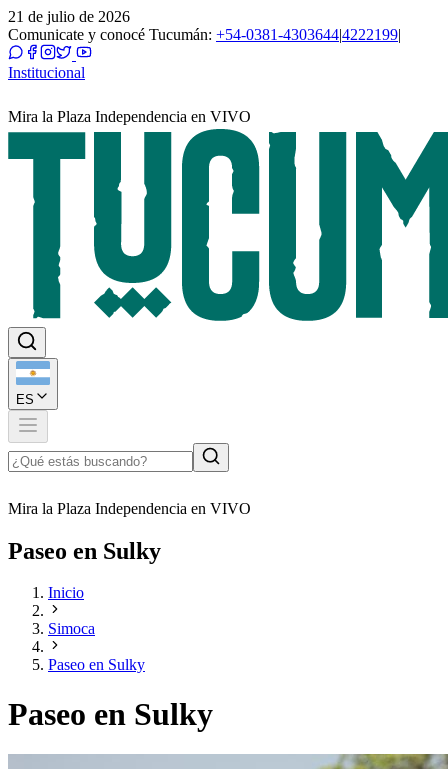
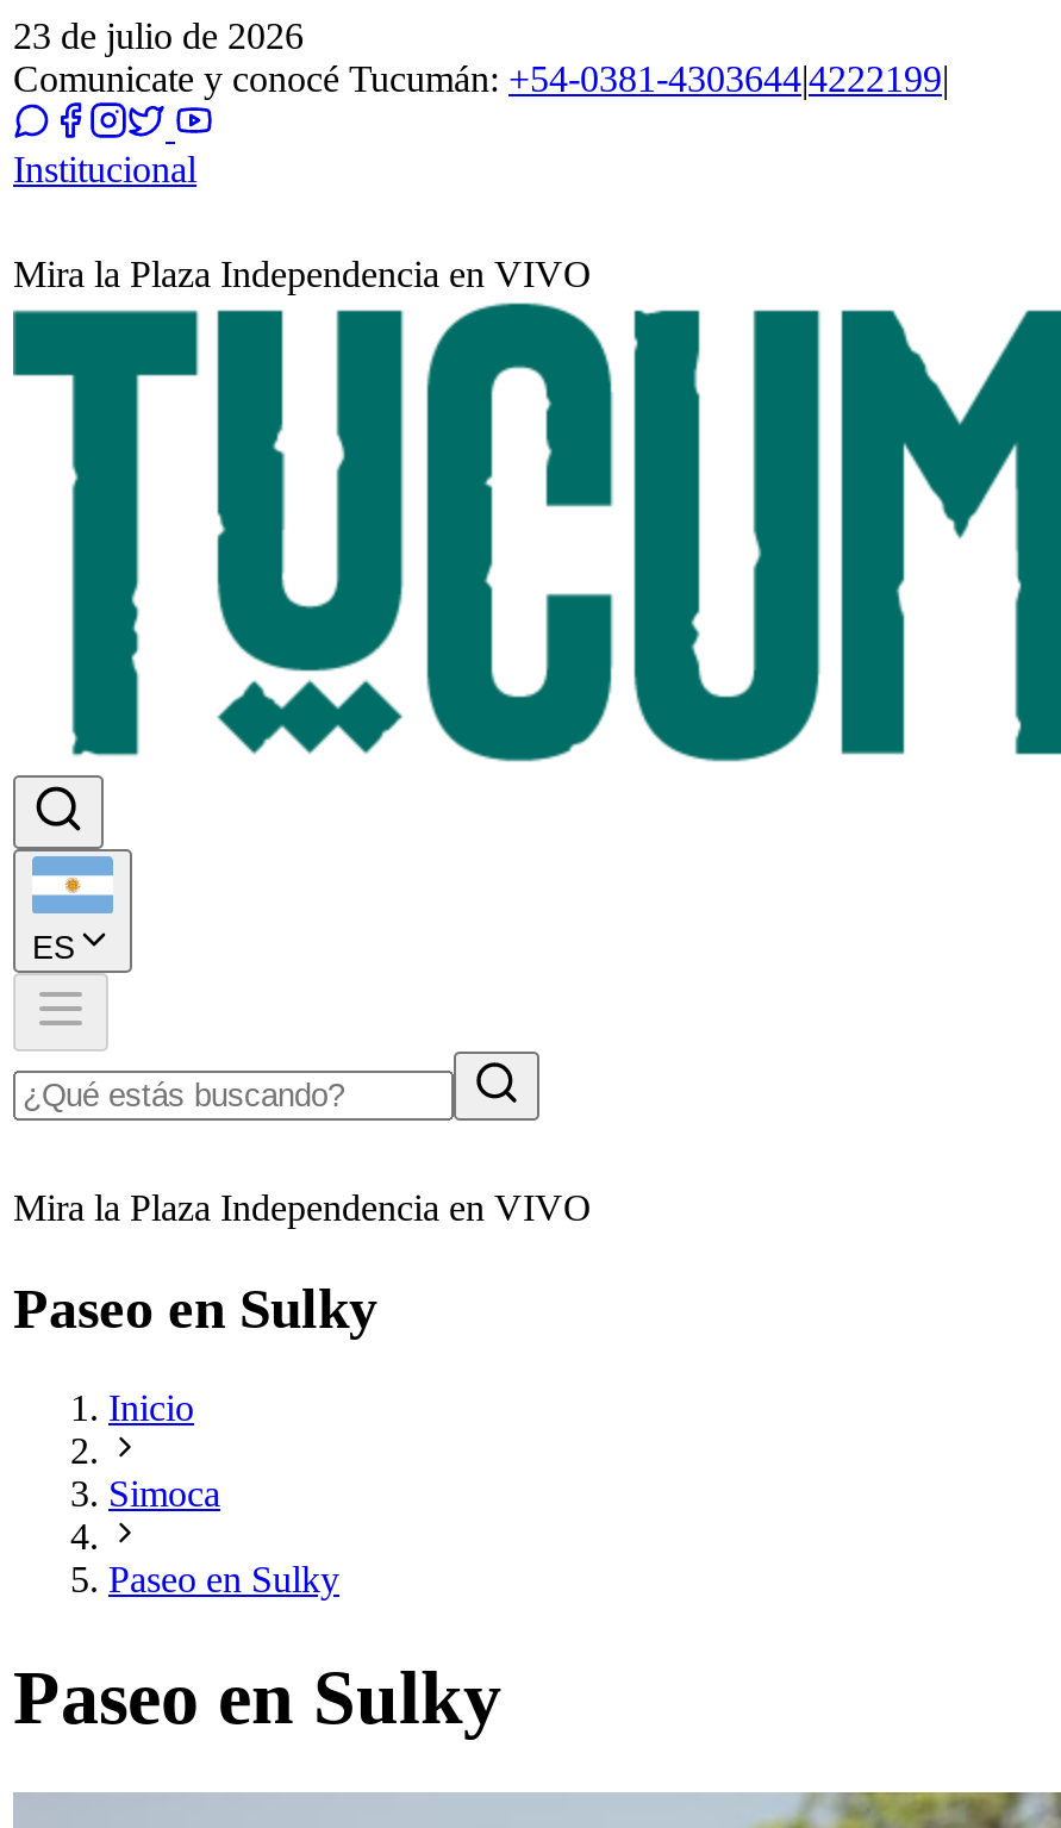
- 21 de julio de 2026
+ 23 de julio de 2026
